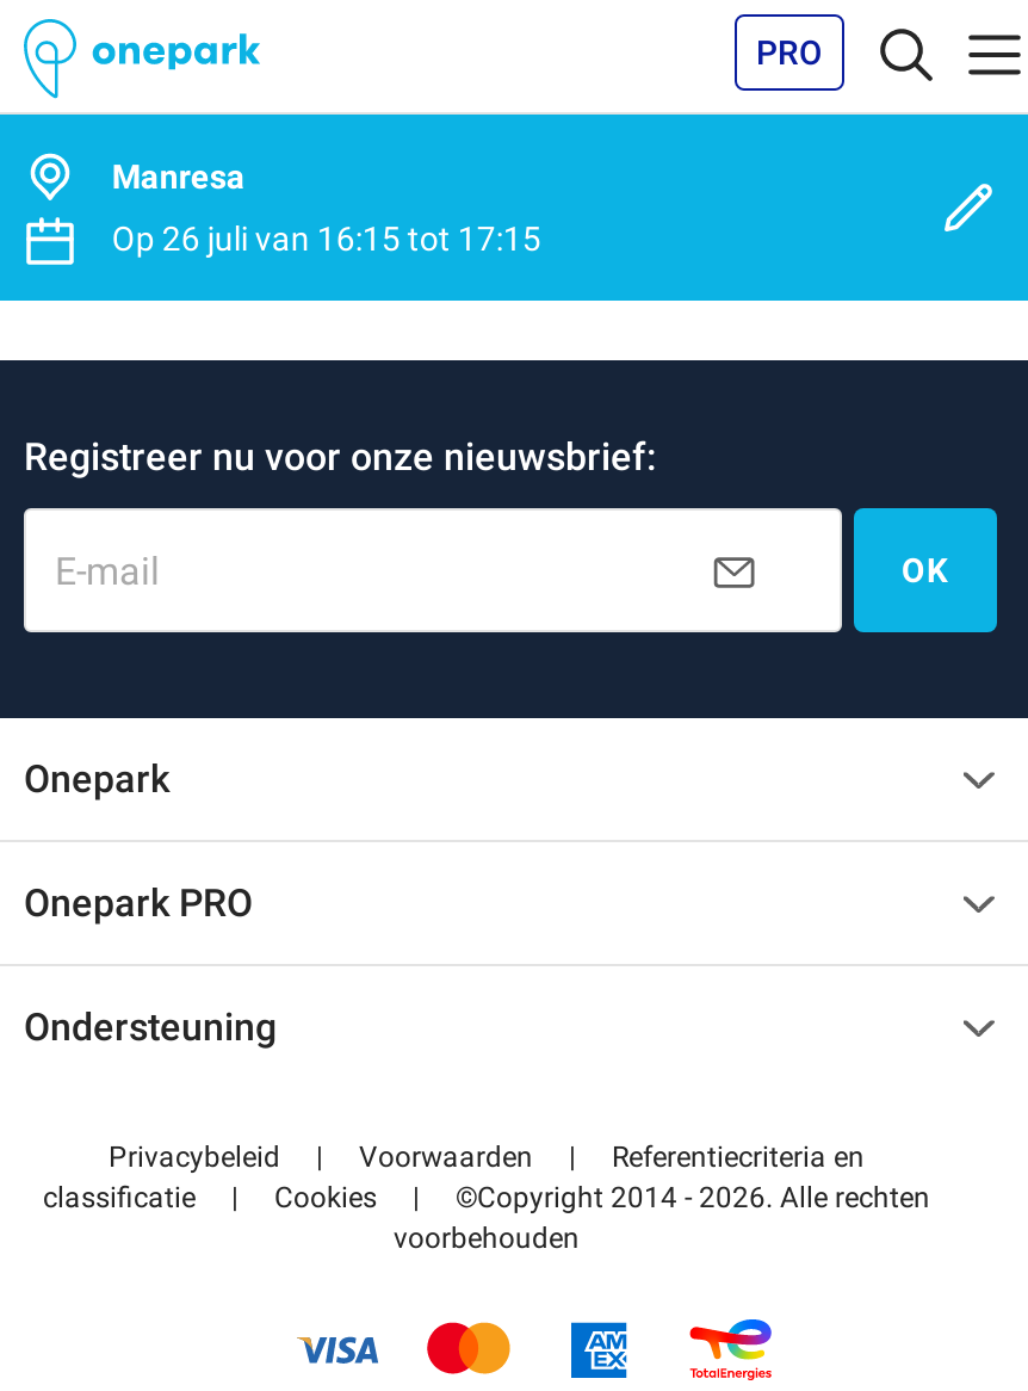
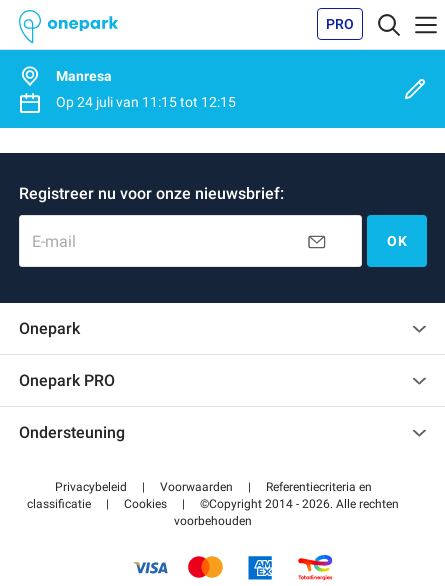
- Op 26 juli van 16:15 tot 17:15
+ Op 24 juli van 11:15 tot 12:15
